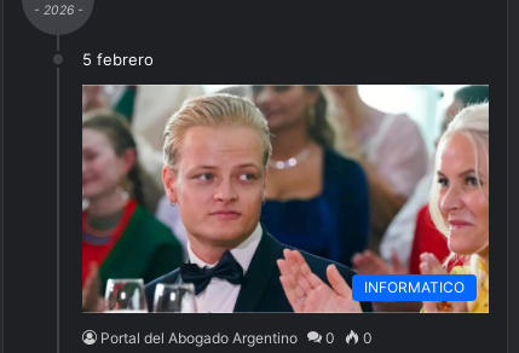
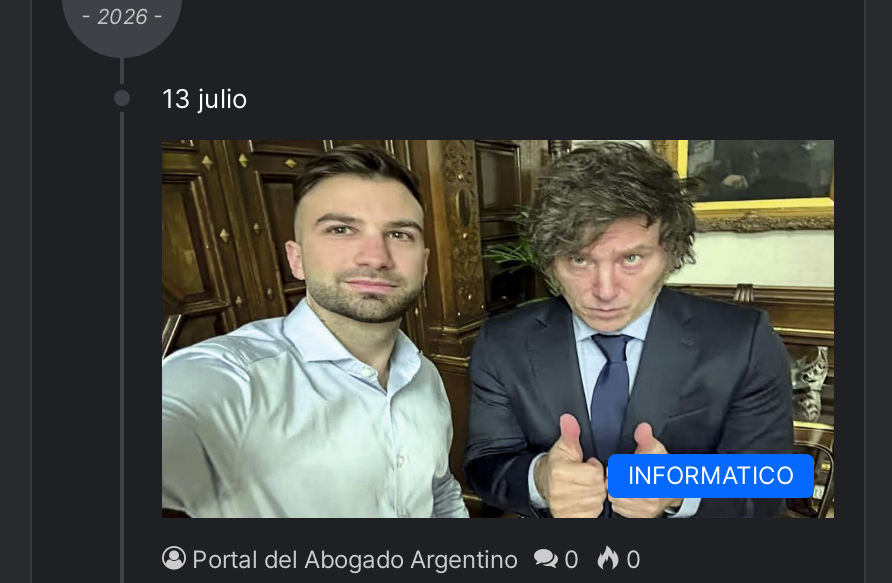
- 5 febrero
+ 13 julio

- [image]
+ [image]
